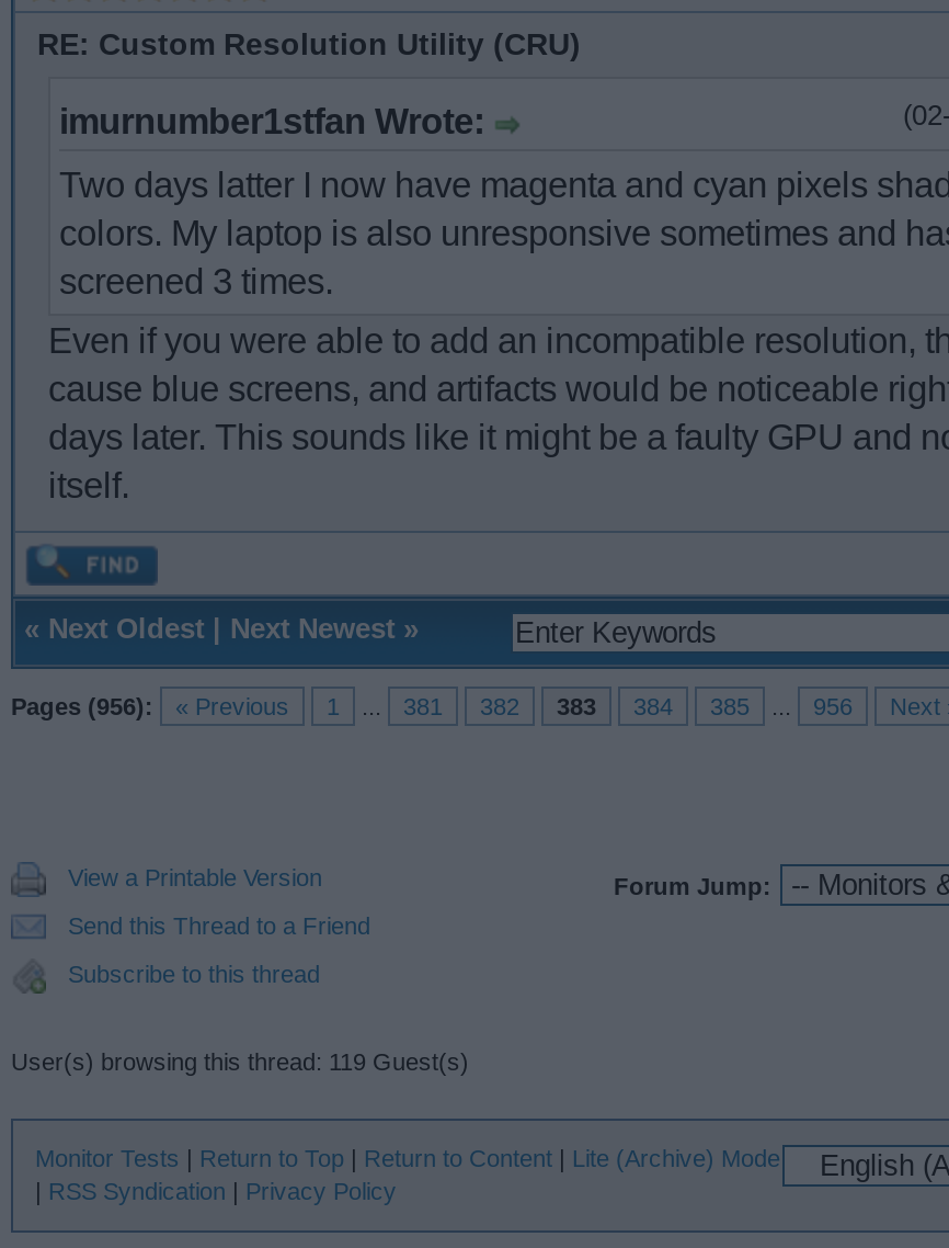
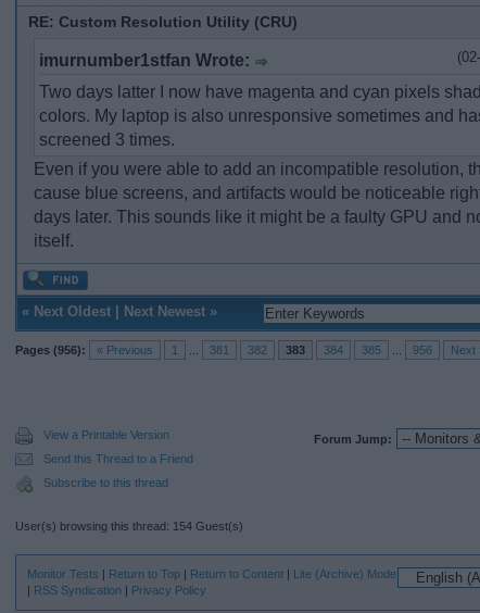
- User(s) browsing this thread: 119 Guest(s)
+ User(s) browsing this thread: 154 Guest(s)
